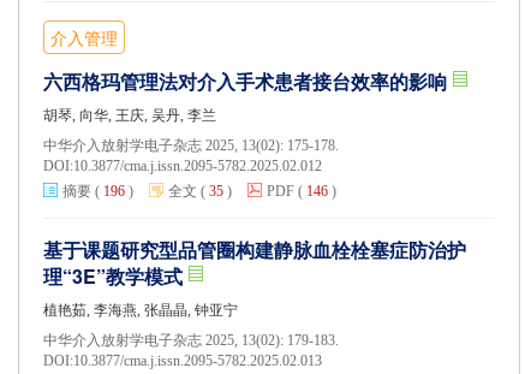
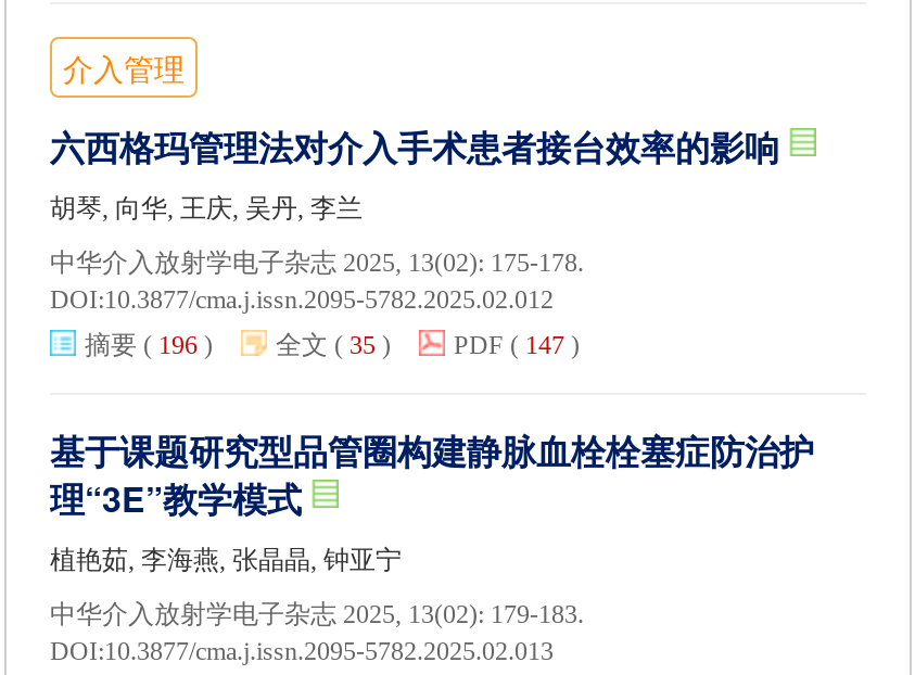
- PDF ( 146)
+ PDF ( 147)
